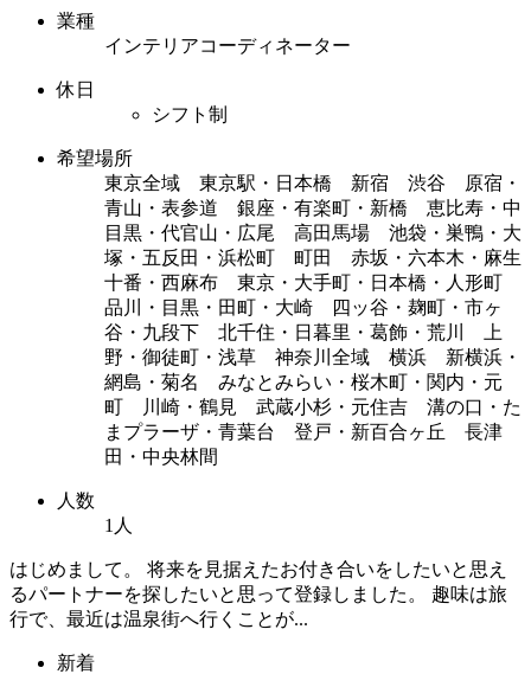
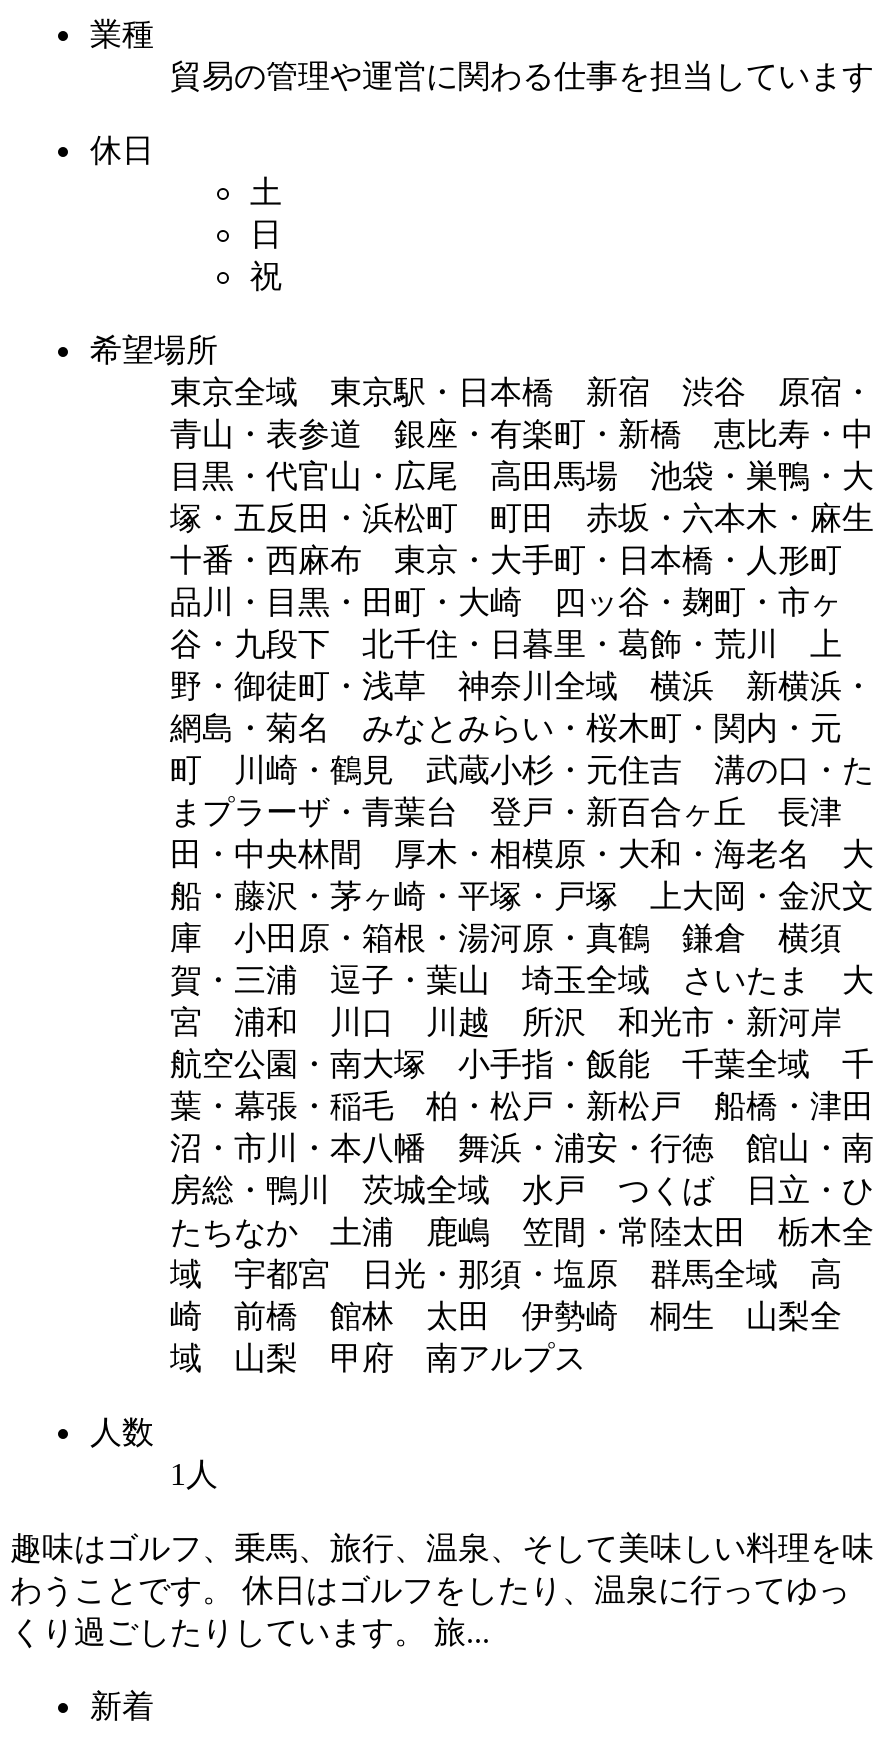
- インテリアコーディネーター
+ 貿易の管理や運営に関わる仕事を担当しています

- シフト制
+ 土
+ 日
+ 祝

- 田・中央林間
+ 田・中央林間 厚木・相模原・大和・海老名 大
+ 船・藤沢・茅ヶ崎・平塚・戸塚 上大岡・金沢文
+ 庫 小田原・箱根・湯河原・真鶴 鎌倉 横須
+ 賀・三浦 逗子・葉山 埼玉全域 さいたま 大
+ 宮 浦和 川口 川越 所沢 和光市・新河岸
+ 航空公園・南大塚 小手指・飯能 千葉全域 千
+ 葉・幕張・稲毛 柏・松戸・新松戸 船橋・津田
+ 沼・市川・本八幡 舞浜・浦安・行徳 館山・南
+ 房総・鴨川 茨城全域 水戸 つくば 日立・ひ
+ たちなか 土浦 鹿嶋 笠間・常陸太田 栃木全
+ 域 宇都宮 日光・那須・塩原 群馬全域 高
+ 崎 前橋 館林 太田 伊勢崎 桐生 山梨全
+ 域 山梨 甲府 南アルプス

- はじめまして。 将来を見据えたお付き合いをしたいと思え
- るパートナーを探したいと思って登録しました。 趣味は旅
- 行で、最近は温泉街へ行くことが...
+ 趣味はゴルフ、乗馬、旅行、温泉、そして美味しい料理を味
+ わうことです。 休日はゴルフをしたり、温泉に行ってゆっ
+ くり過ごしたりしています。 旅...
